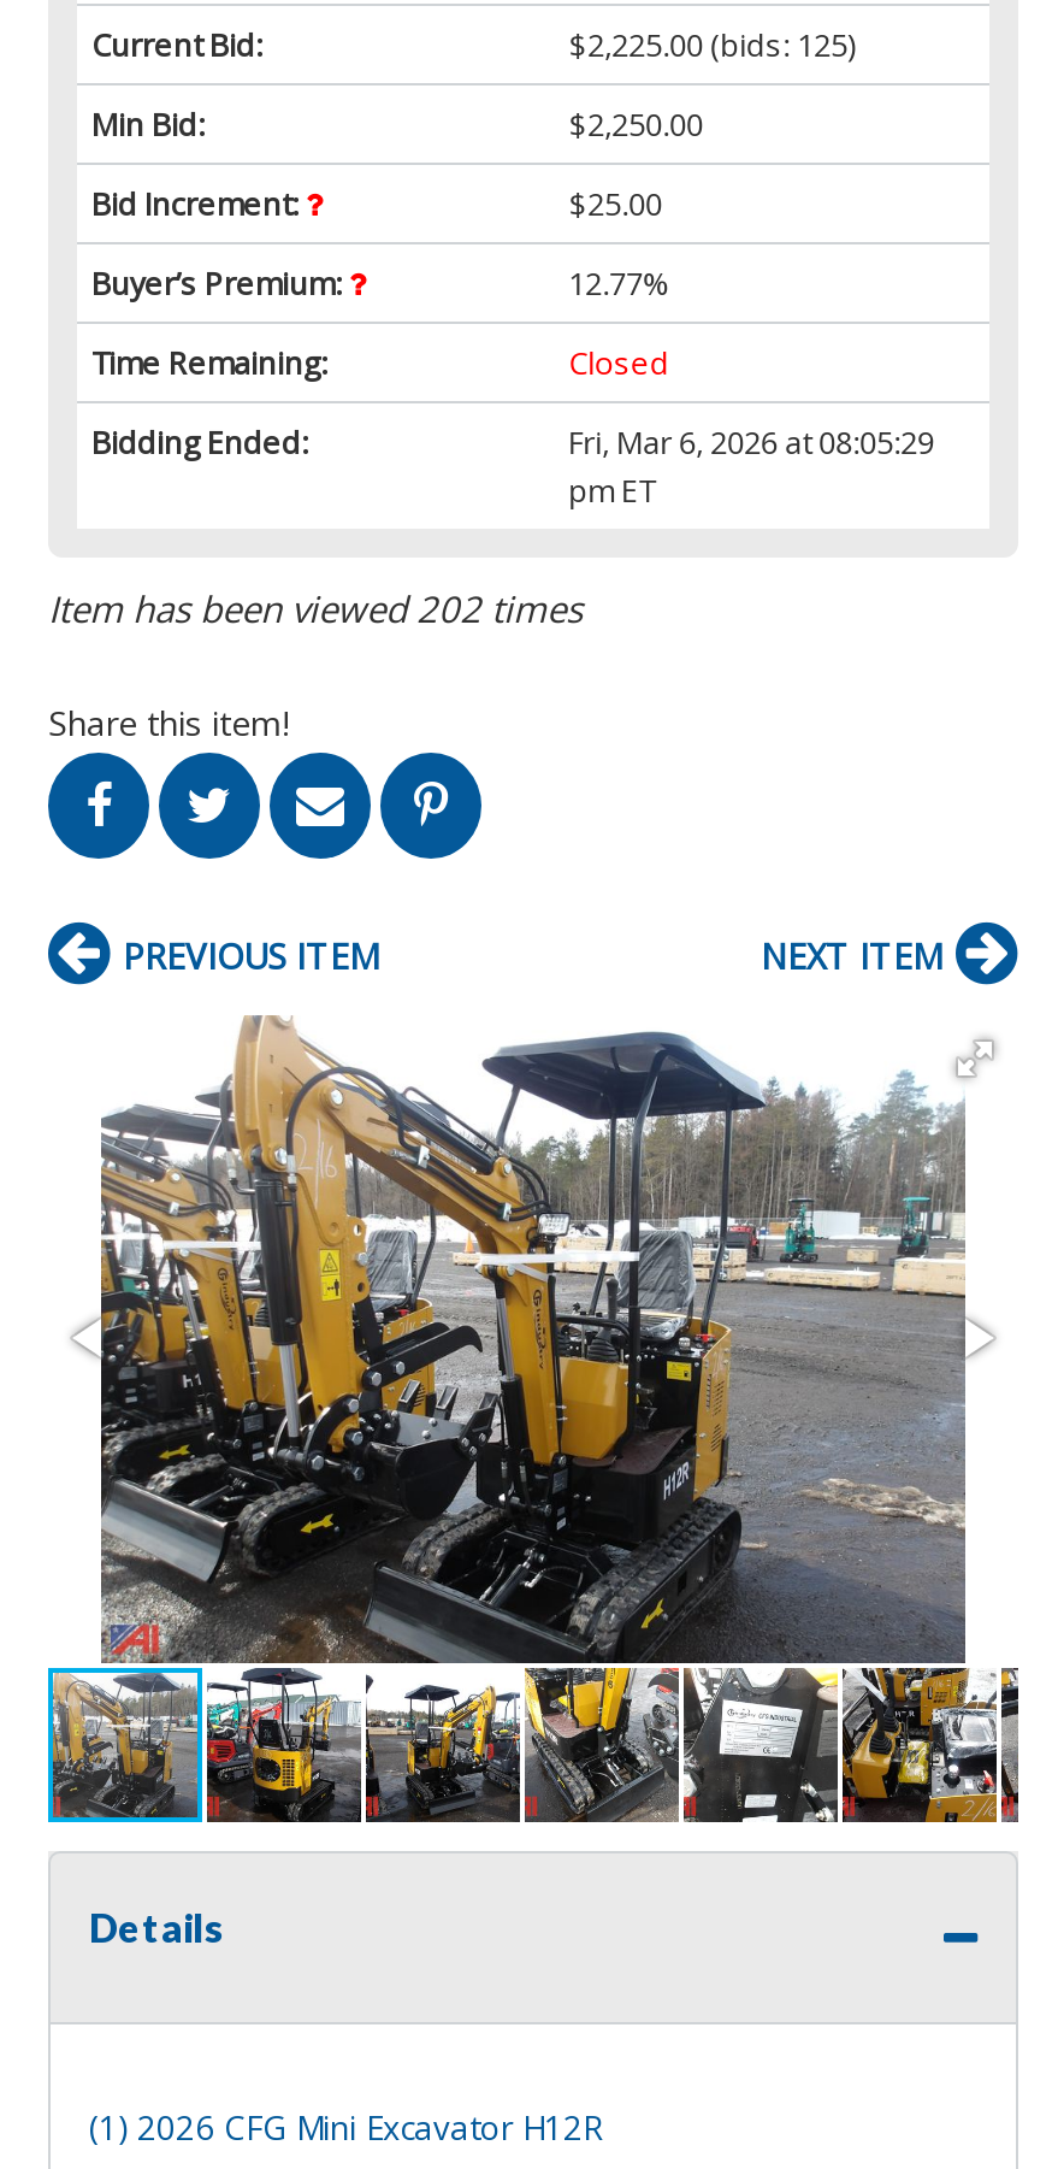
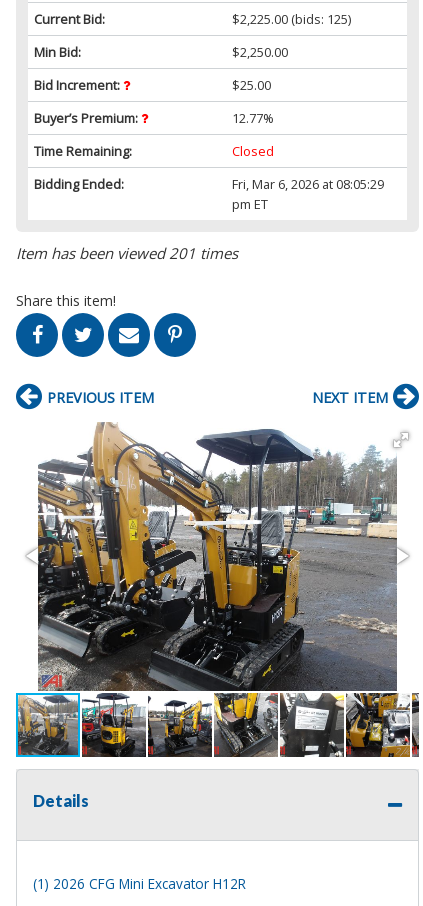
- Item has been viewed 202 times
+ Item has been viewed 201 times
